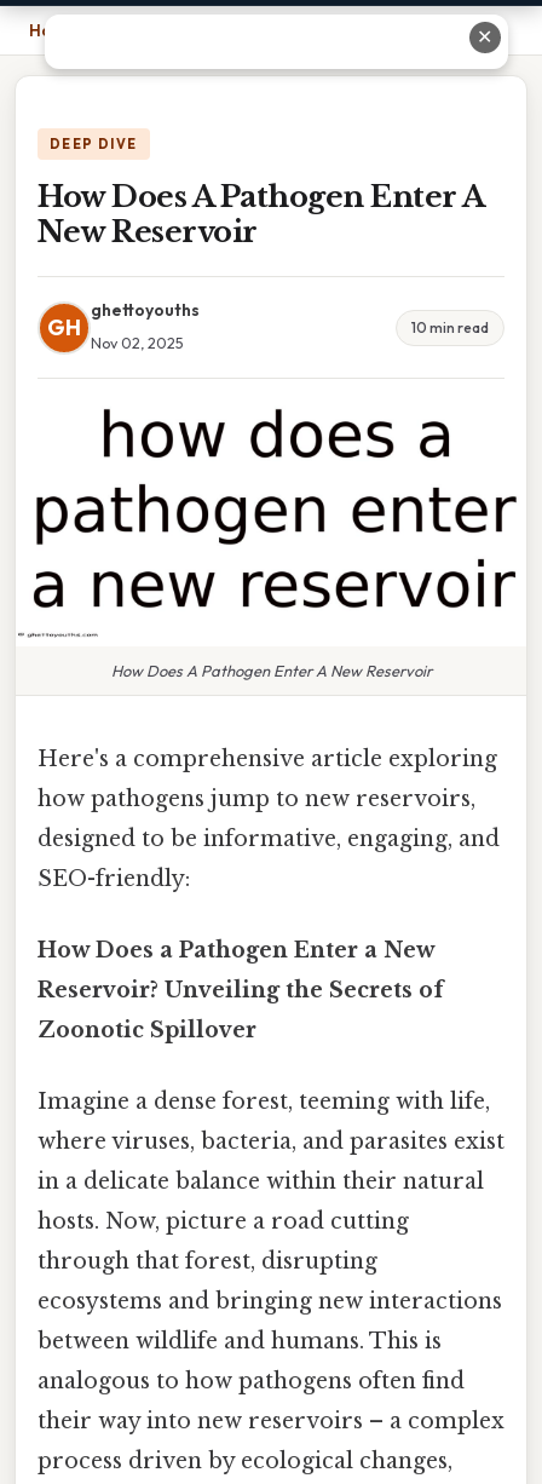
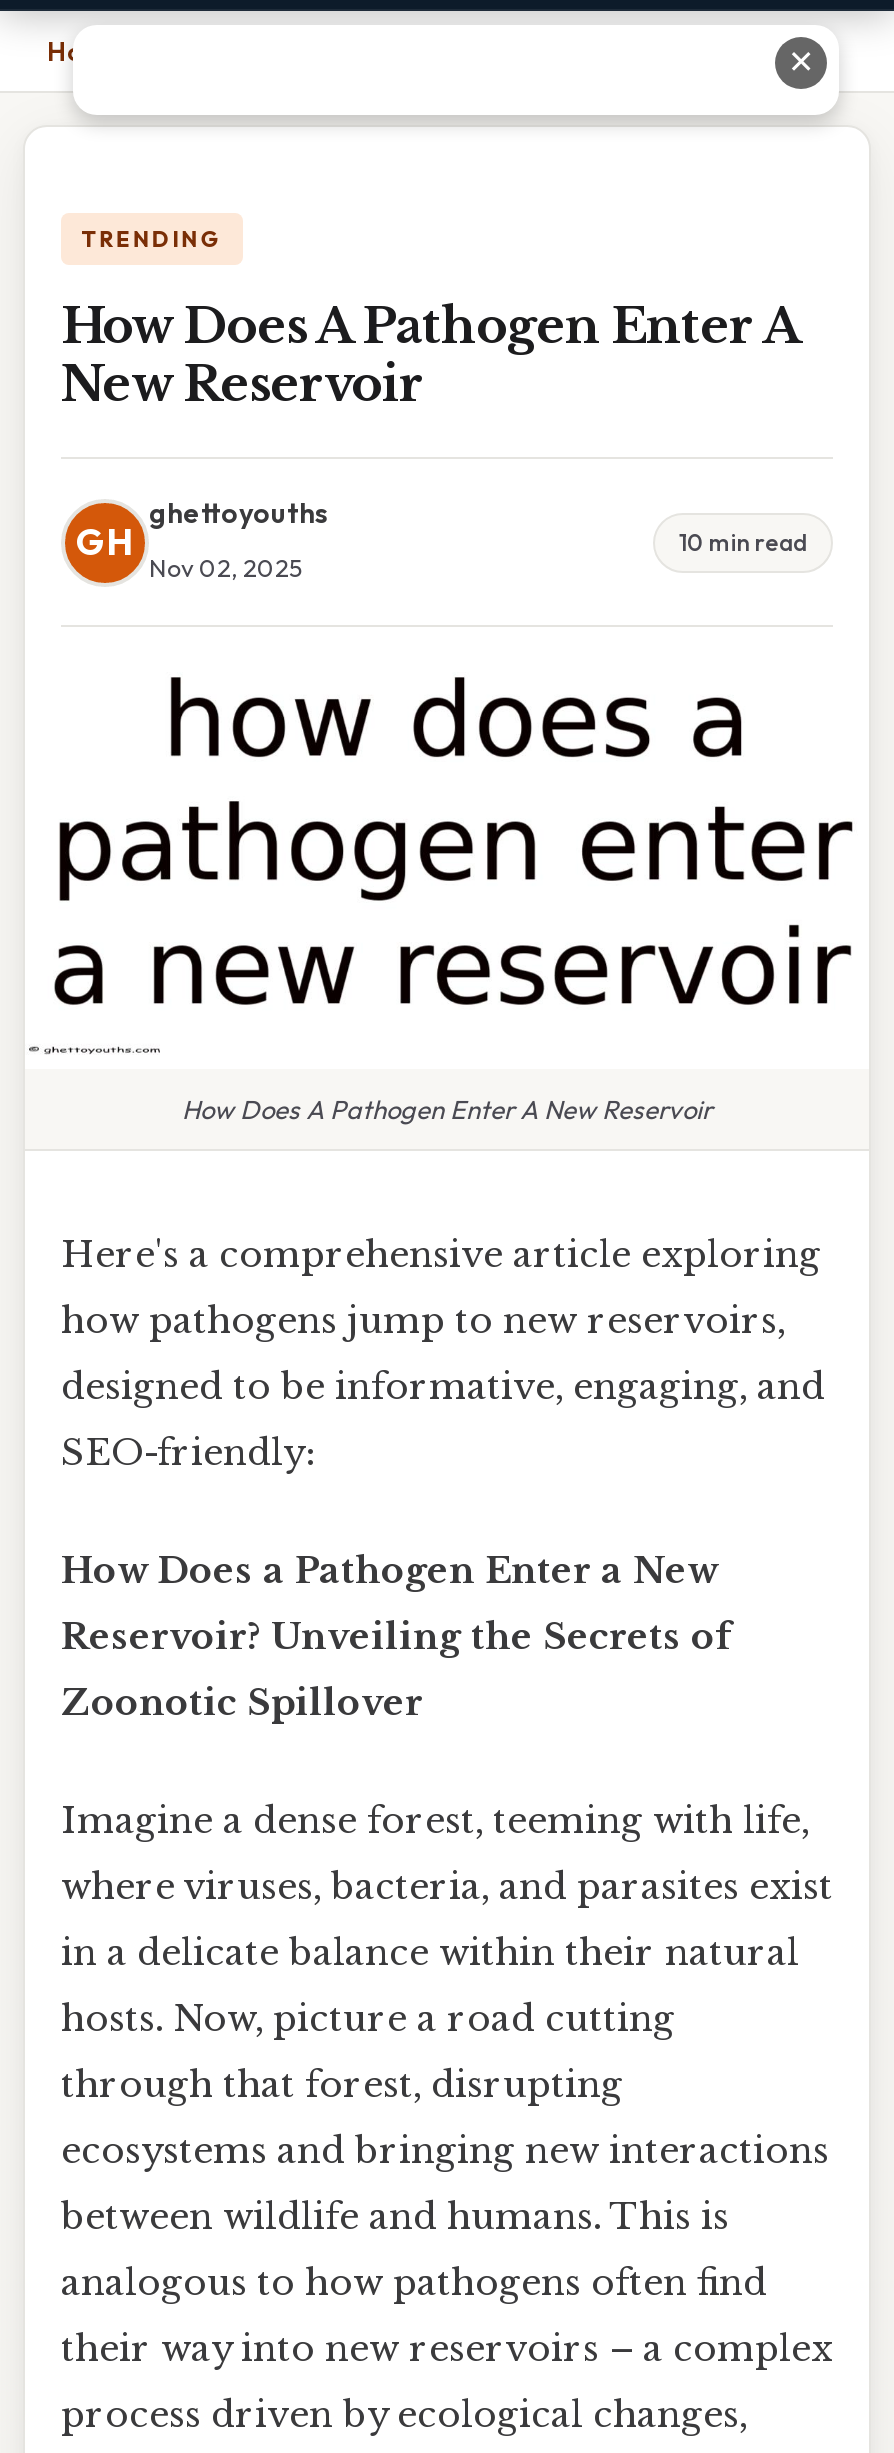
- DEEP DIVE
+ TRENDING
